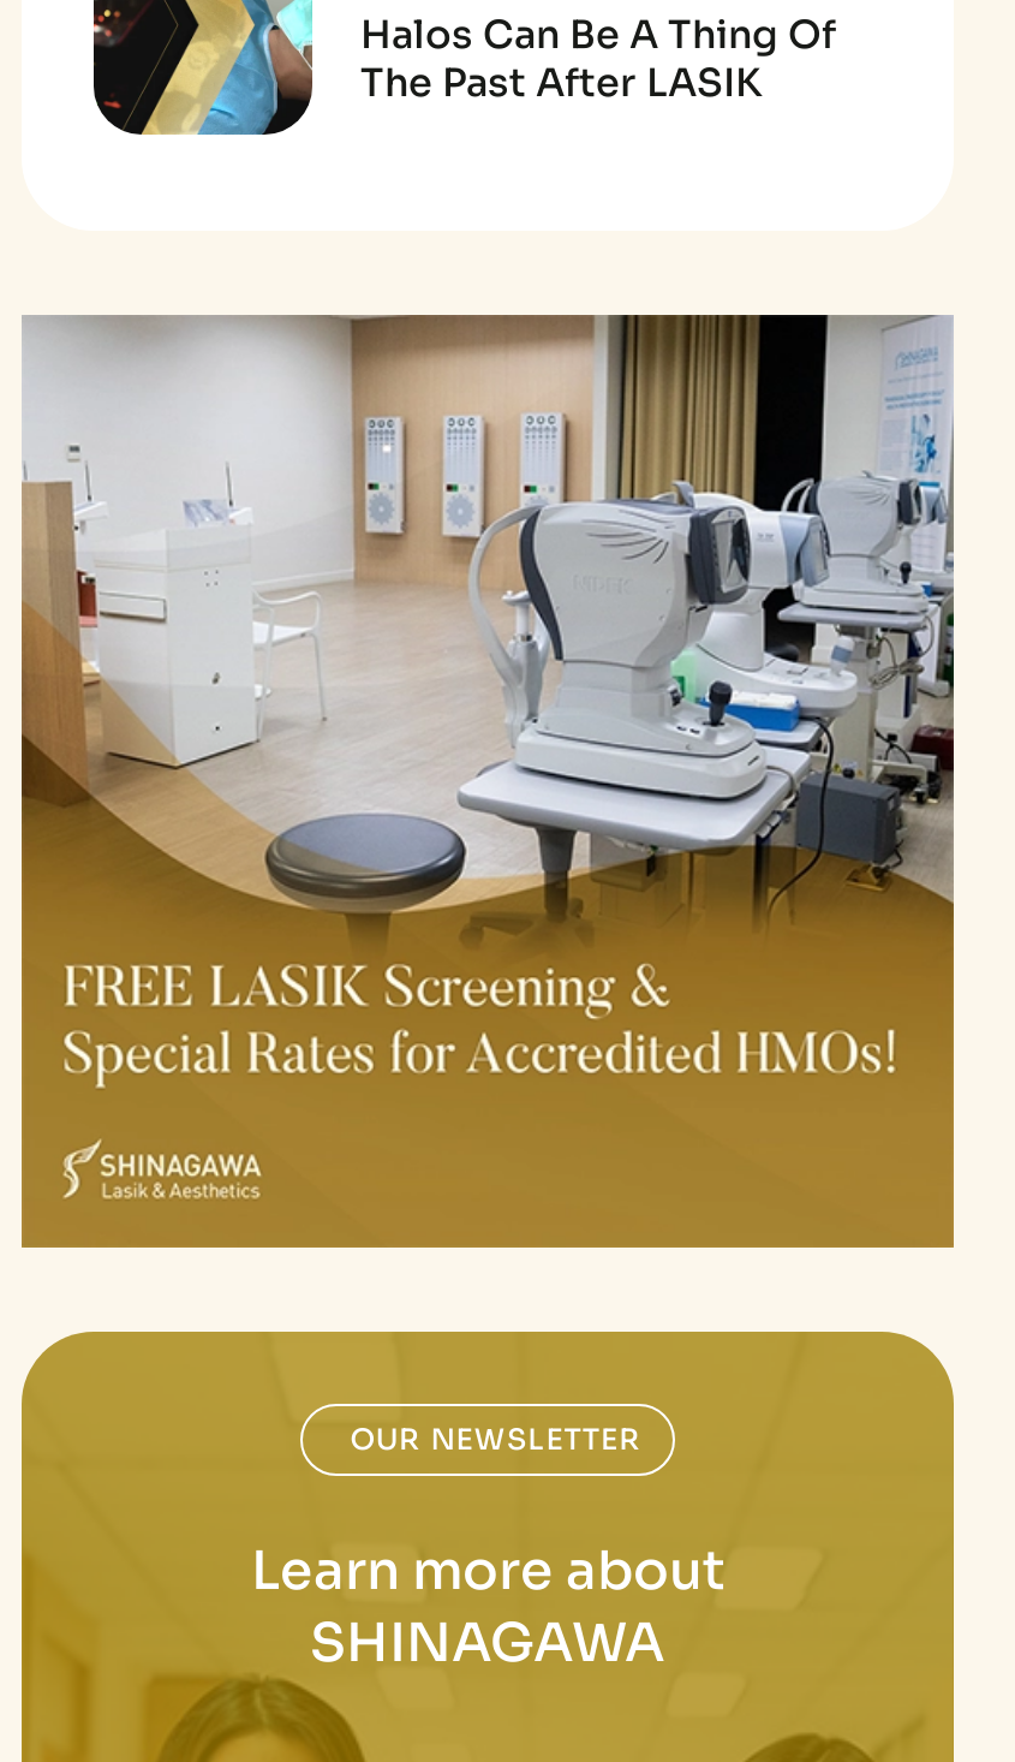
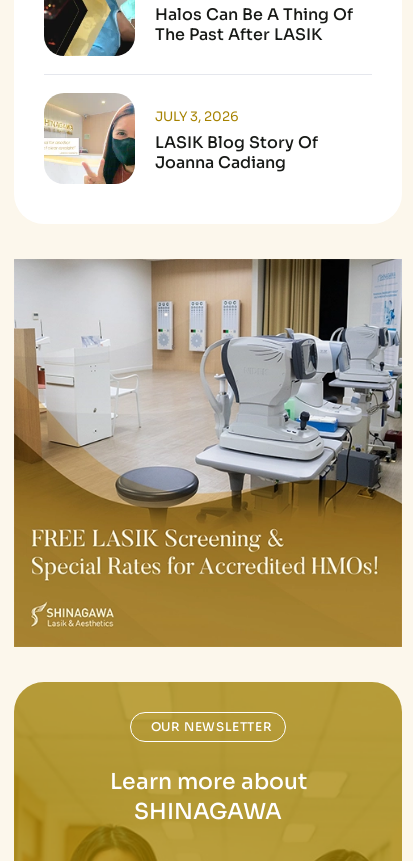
+ [image]
+ LASIK Blog Story Of
+ Joanna Cadiang

+ JULY 3, 2026
